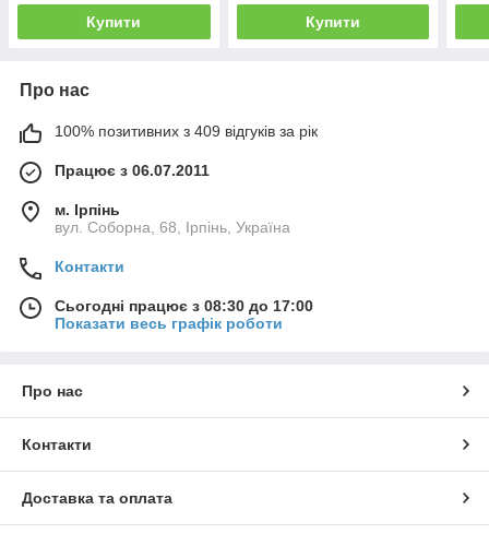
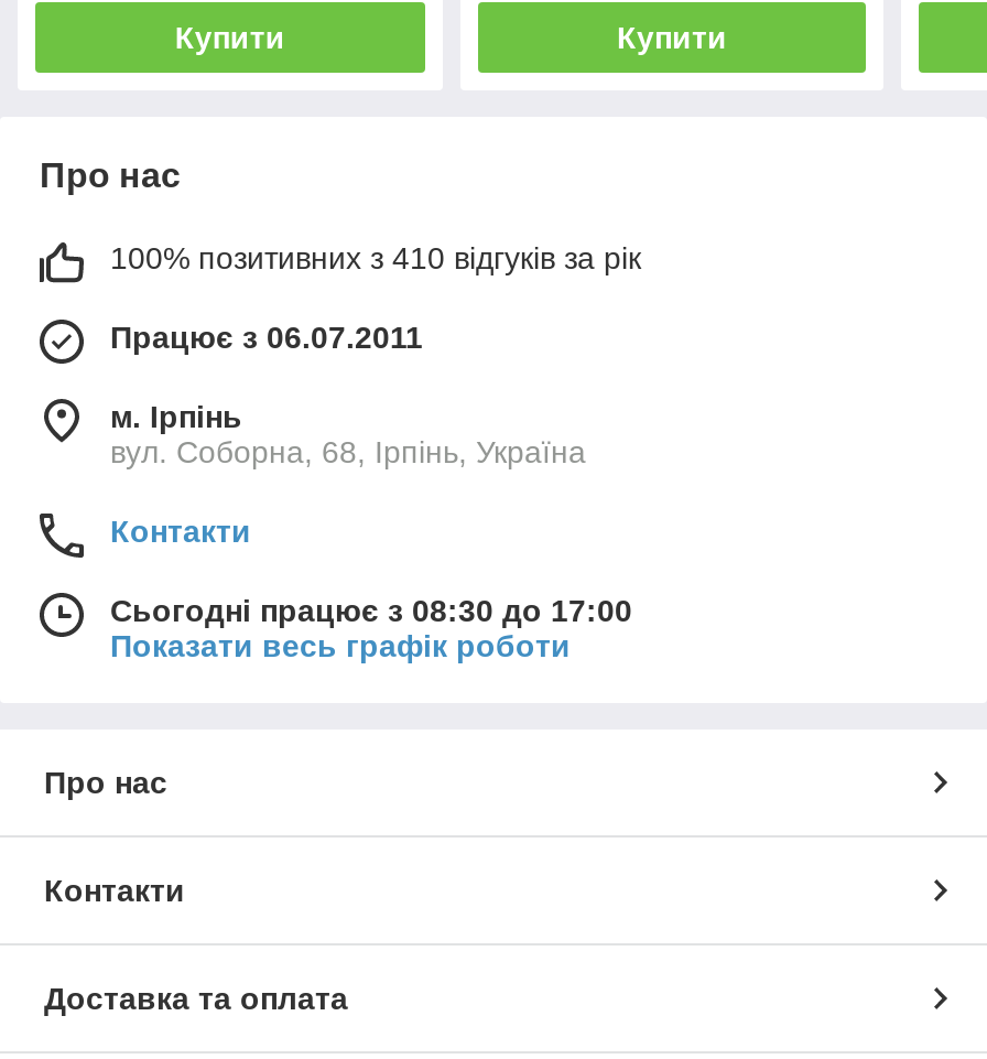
- 100% позитивних з 409 відгуків за рік
+ 100% позитивних з 410 відгуків за рік
